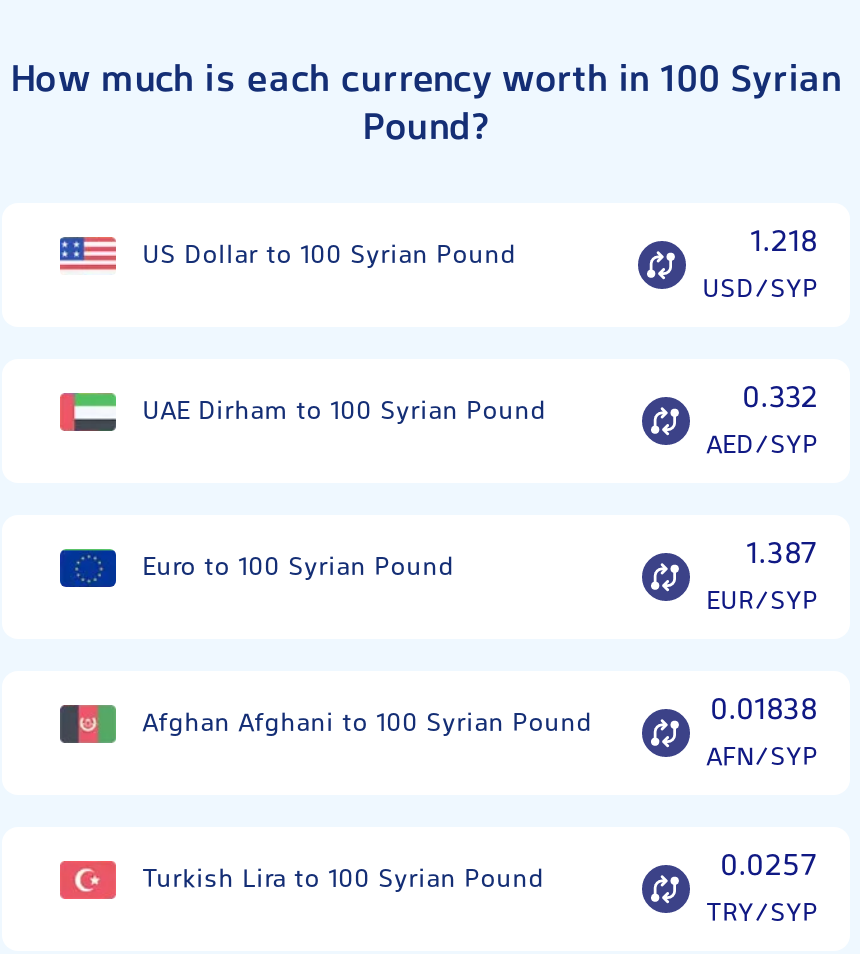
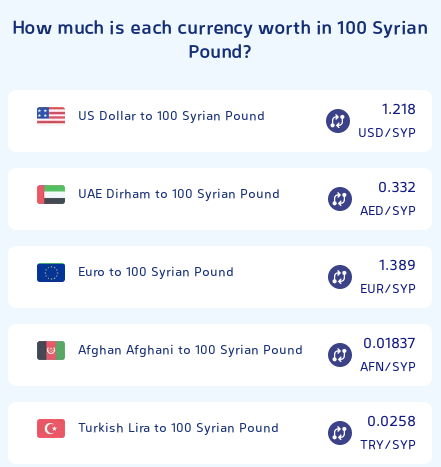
- 1.387
+ 1.389

- 0.01838
+ 0.01837

- 0.0257
+ 0.0258
